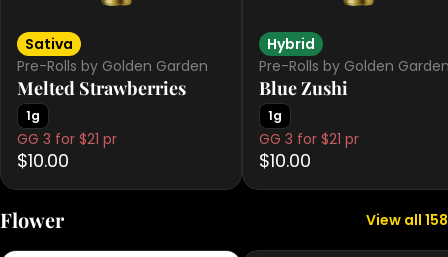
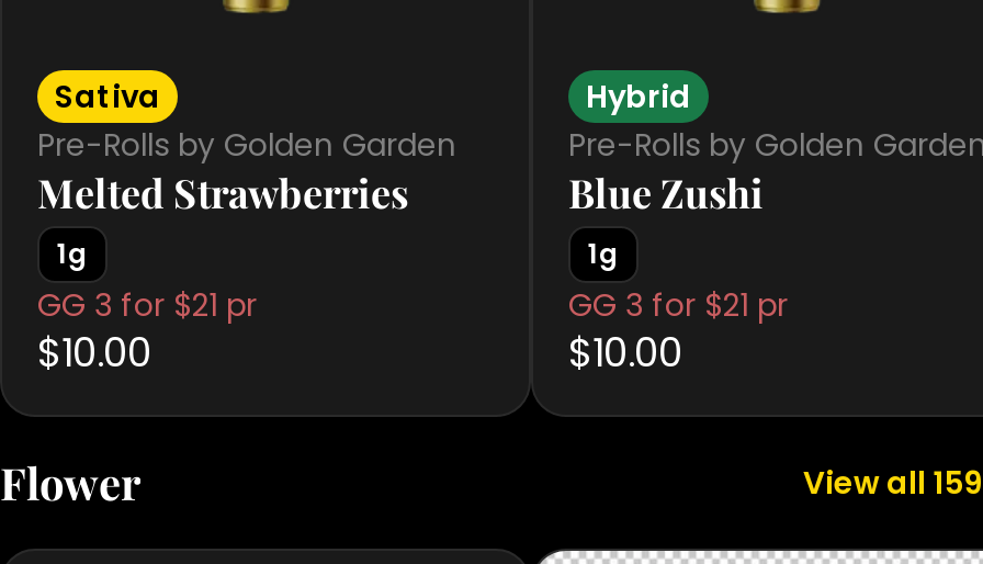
- View all 158
+ View all 159
